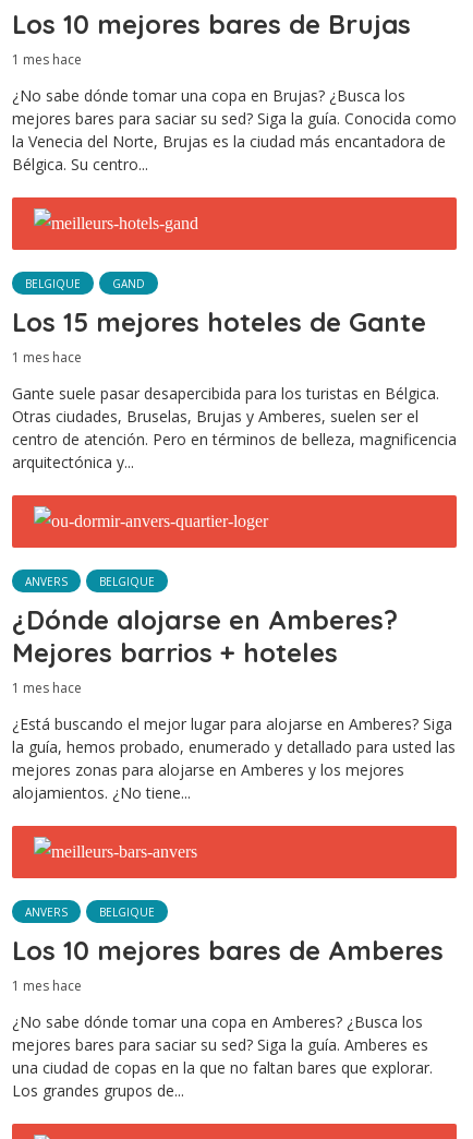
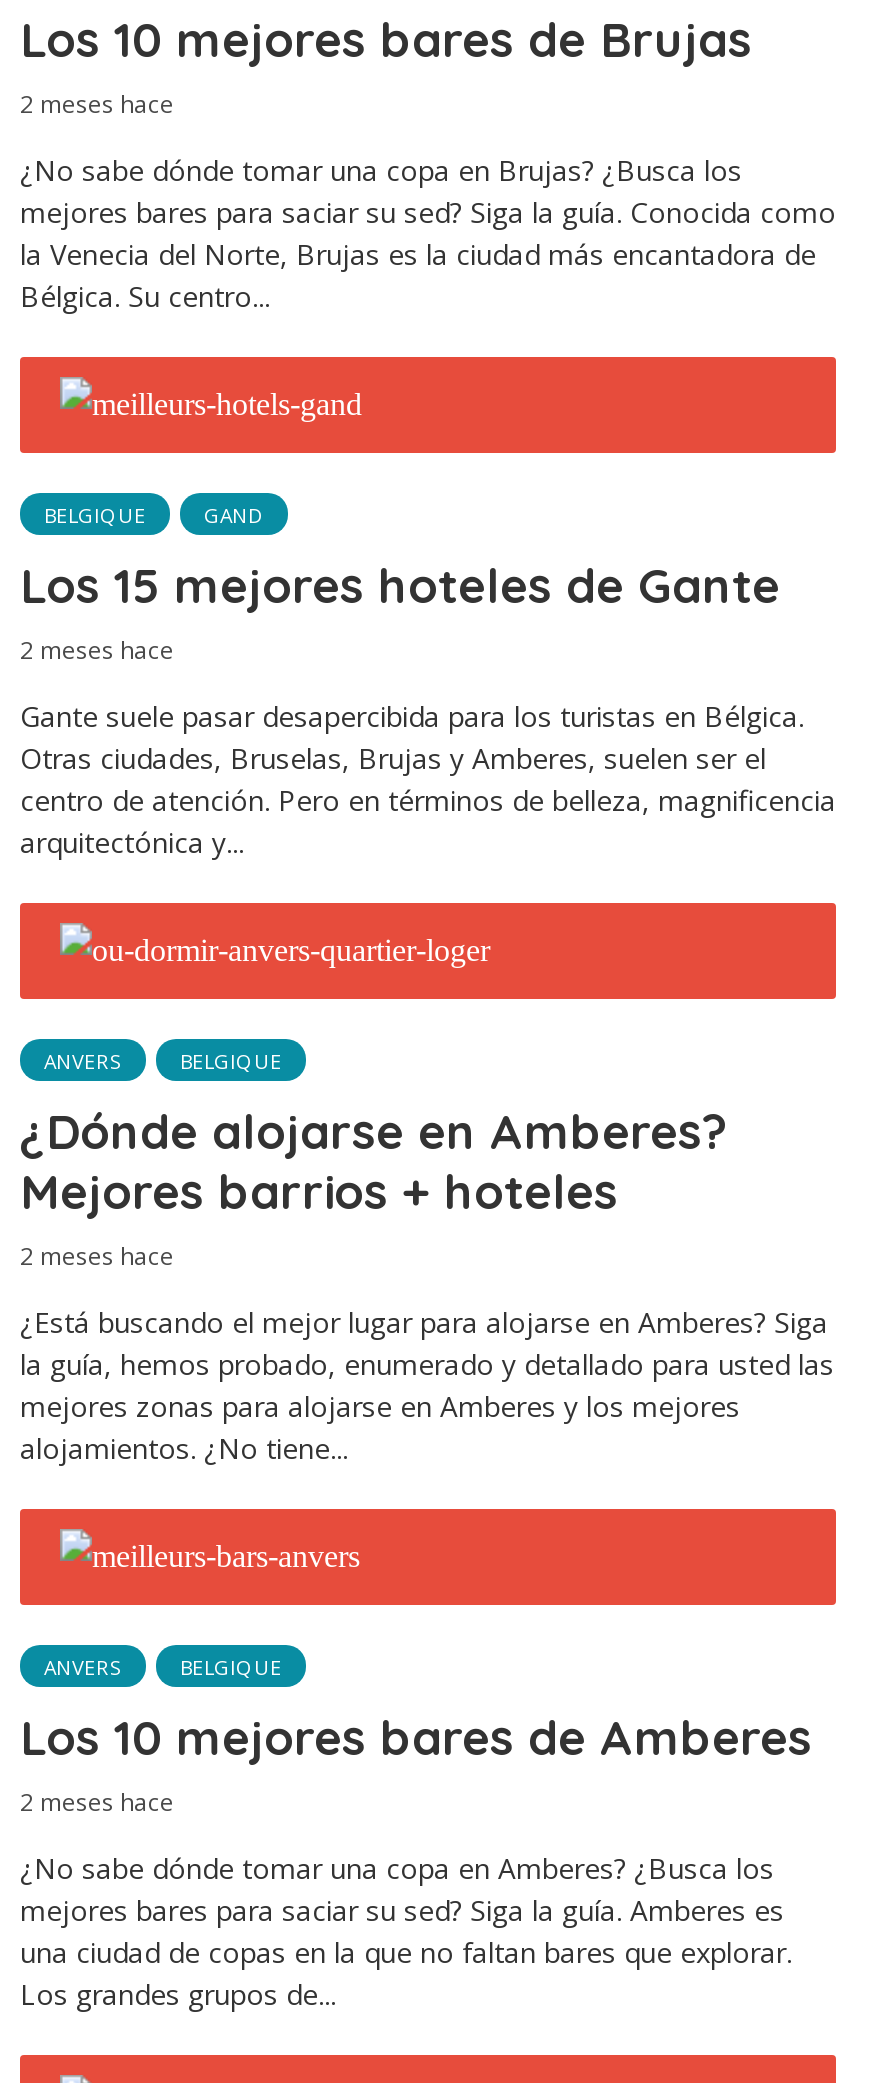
- 1 mes hace
+ 2 meses hace

- 1 mes hace
+ 2 meses hace

- 1 mes hace
+ 2 meses hace

- 1 mes hace
+ 2 meses hace
